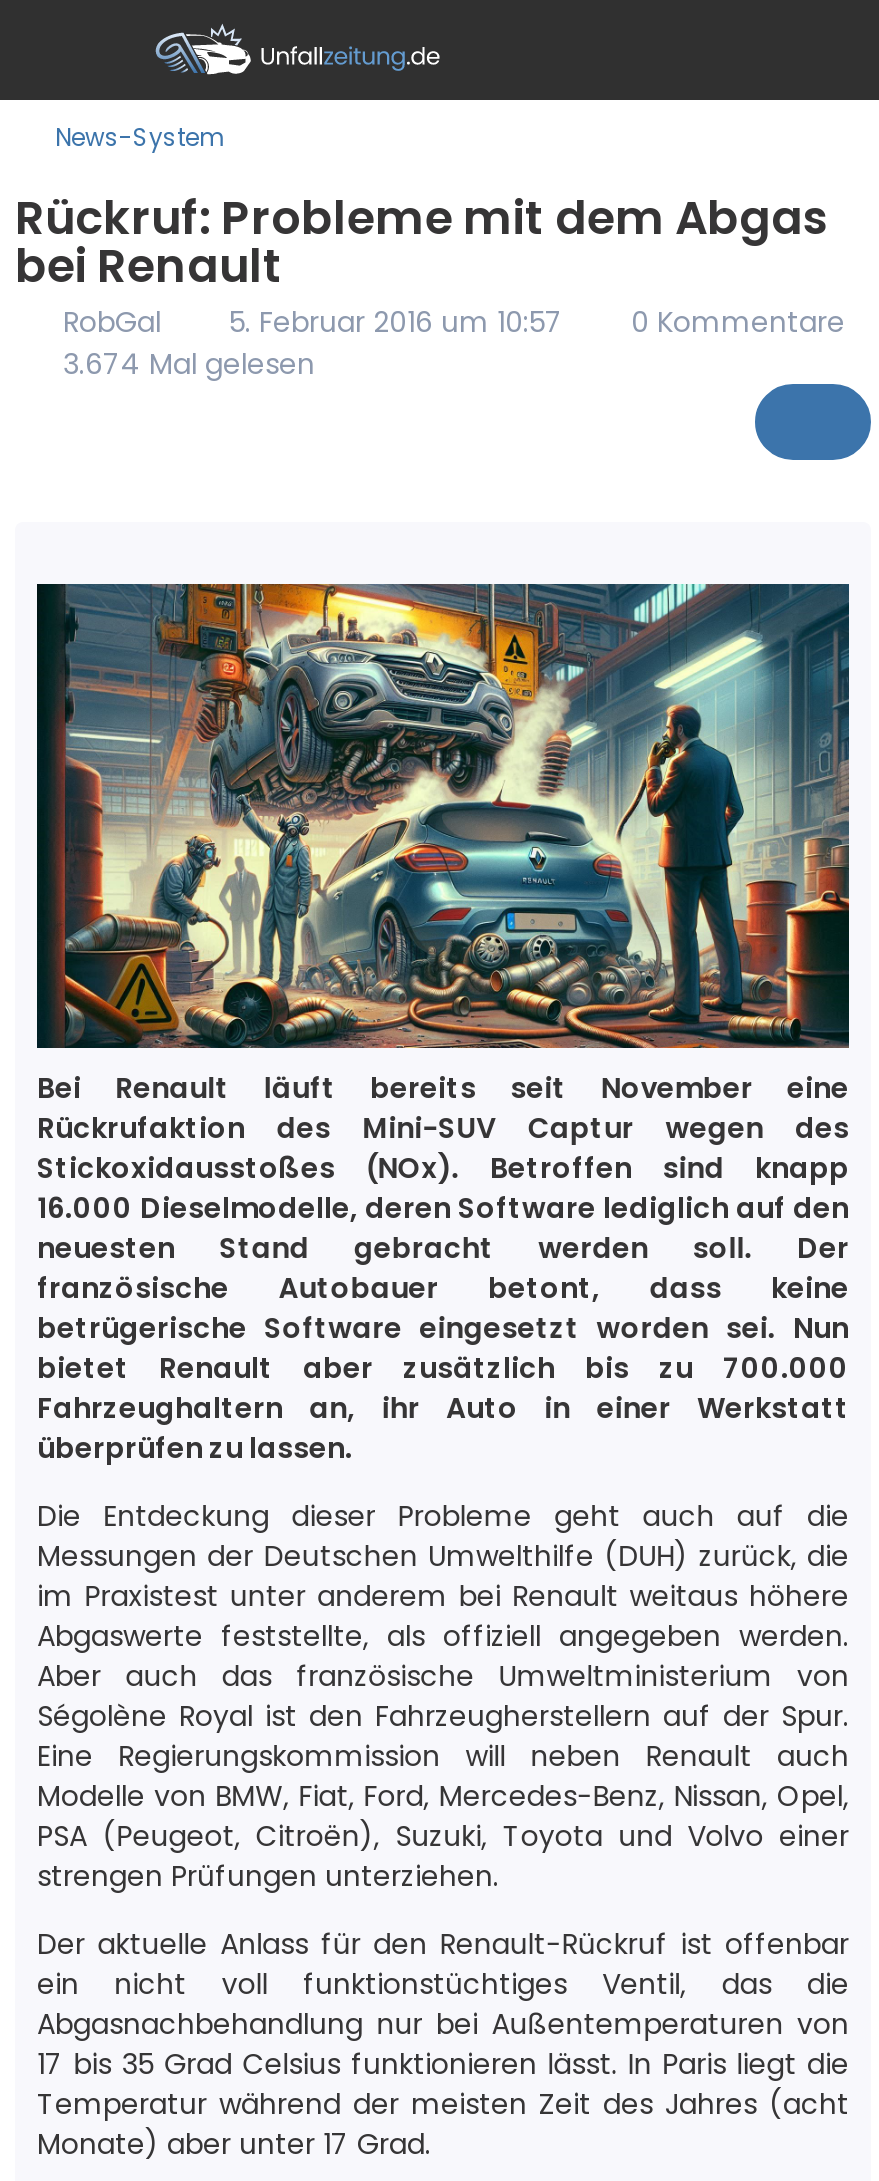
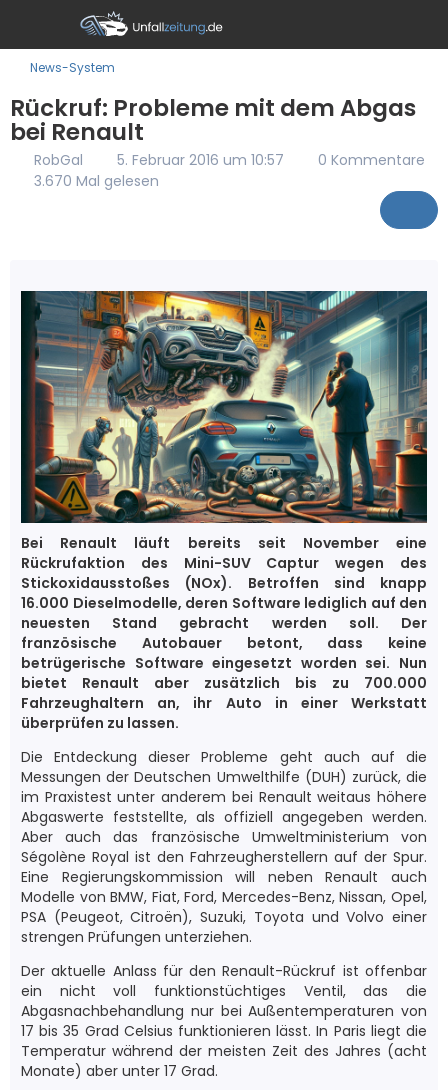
- 3.674 Mal gelesen
+ 3.670 Mal gelesen
